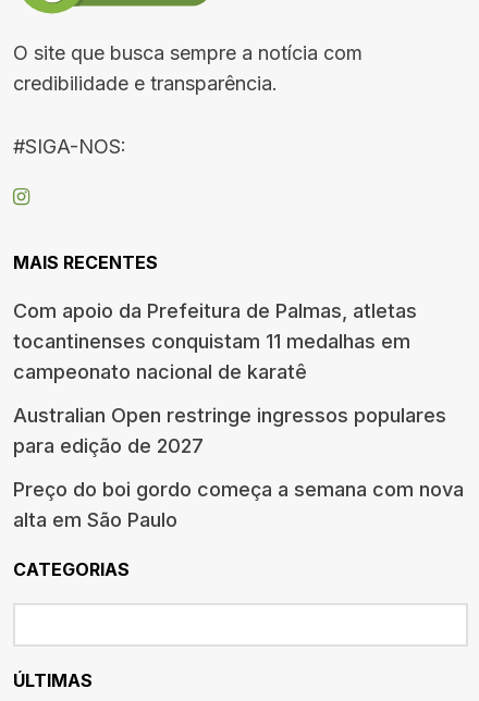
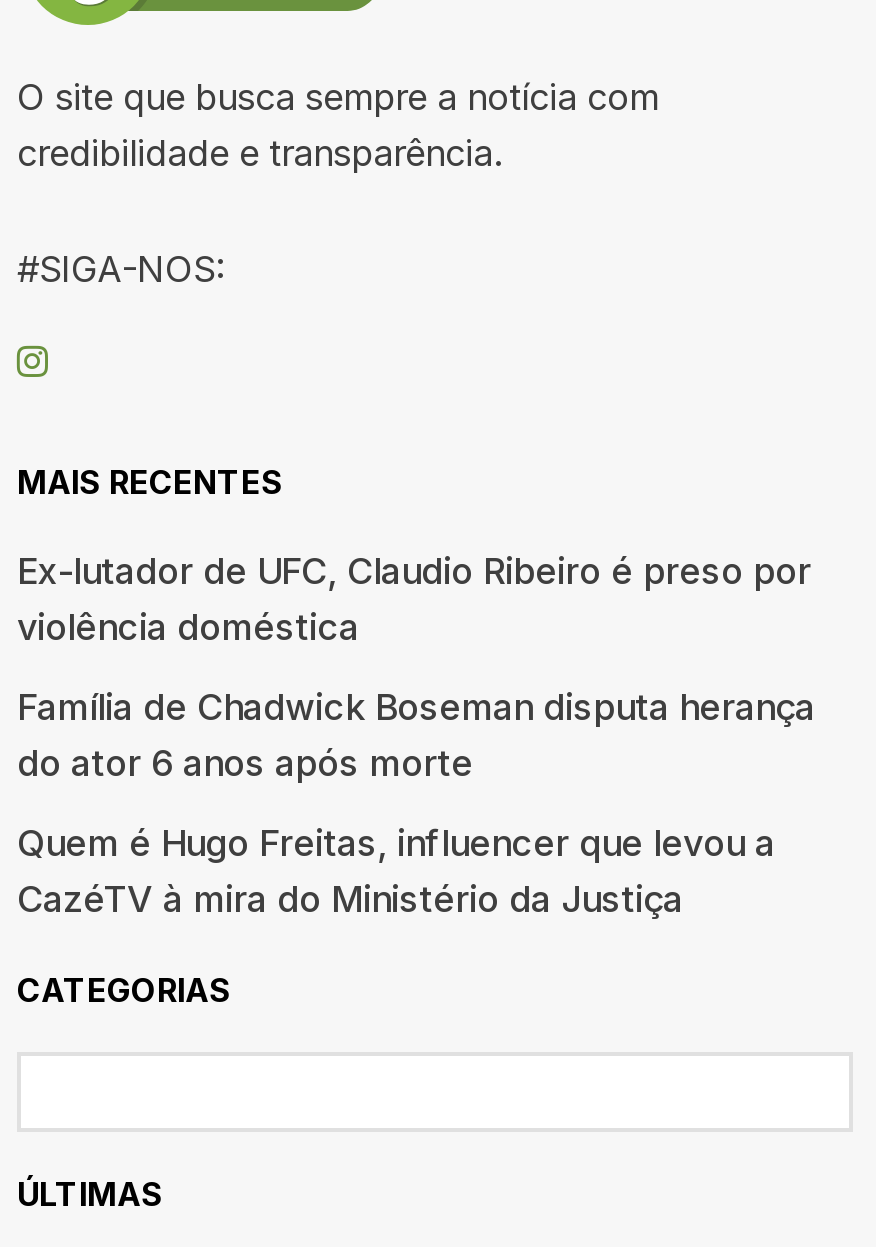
- Com apoio da Prefeitura de Palmas, atletas
- tocantinenses conquistam 11 medalhas em
- campeonato nacional de karatê
+ Ex-lutador de UFC, Claudio Ribeiro é preso por
+ violência doméstica

- Australian Open restringe ingressos populares
- para edição de 2027
+ Família de Chadwick Boseman disputa herança
+ do ator 6 anos após morte

- Preço do boi gordo começa a semana com nova
- alta em São Paulo
+ Quem é Hugo Freitas, influencer que levou a
+ CazéTV à mira do Ministério da Justiça
